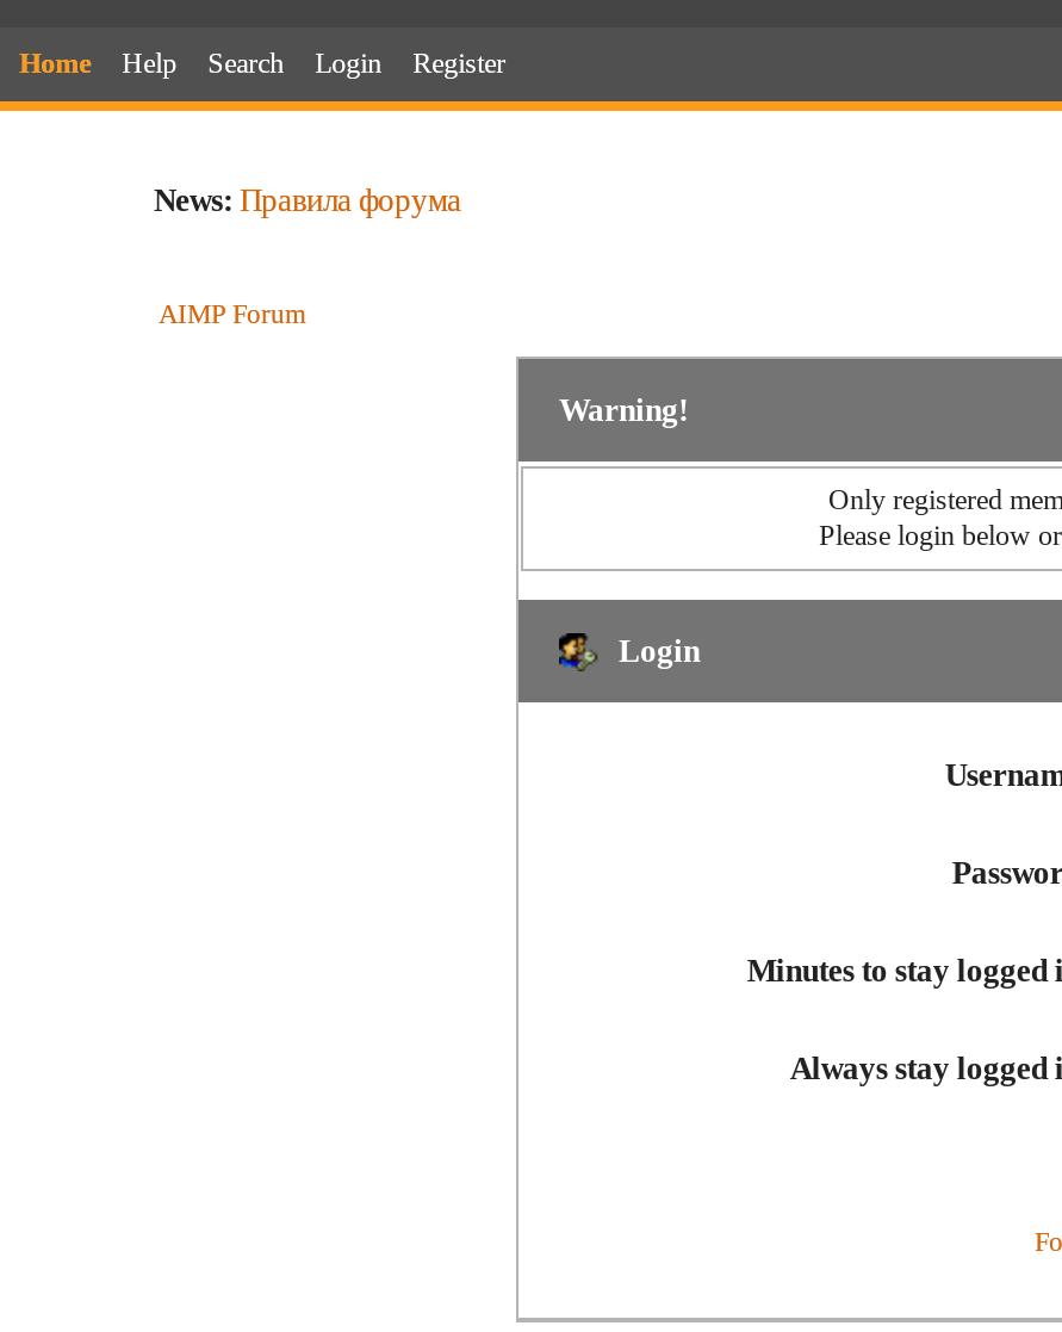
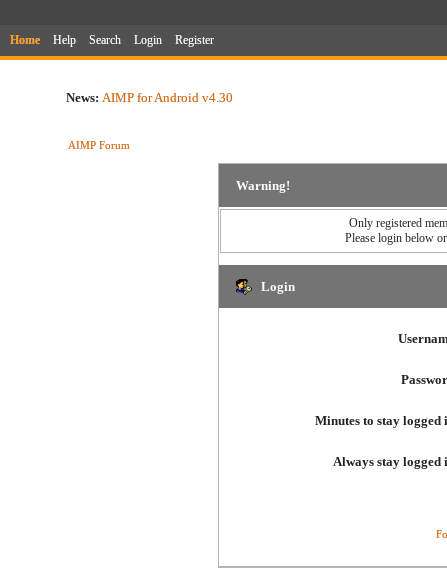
- News: Правила форума
+ News: AIMP for Android v4.30
